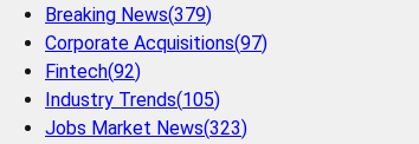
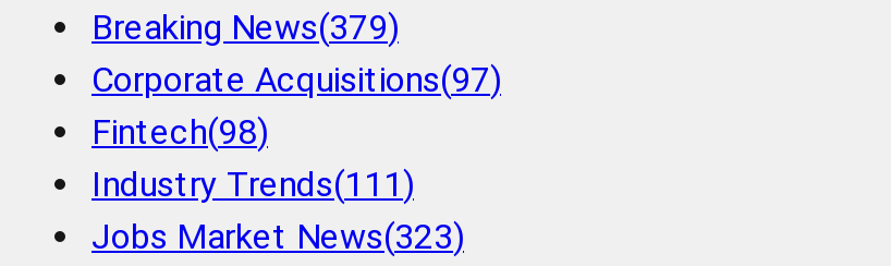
- Fintech(92)
+ Fintech(98)

- Industry Trends(105)
+ Industry Trends(111)
